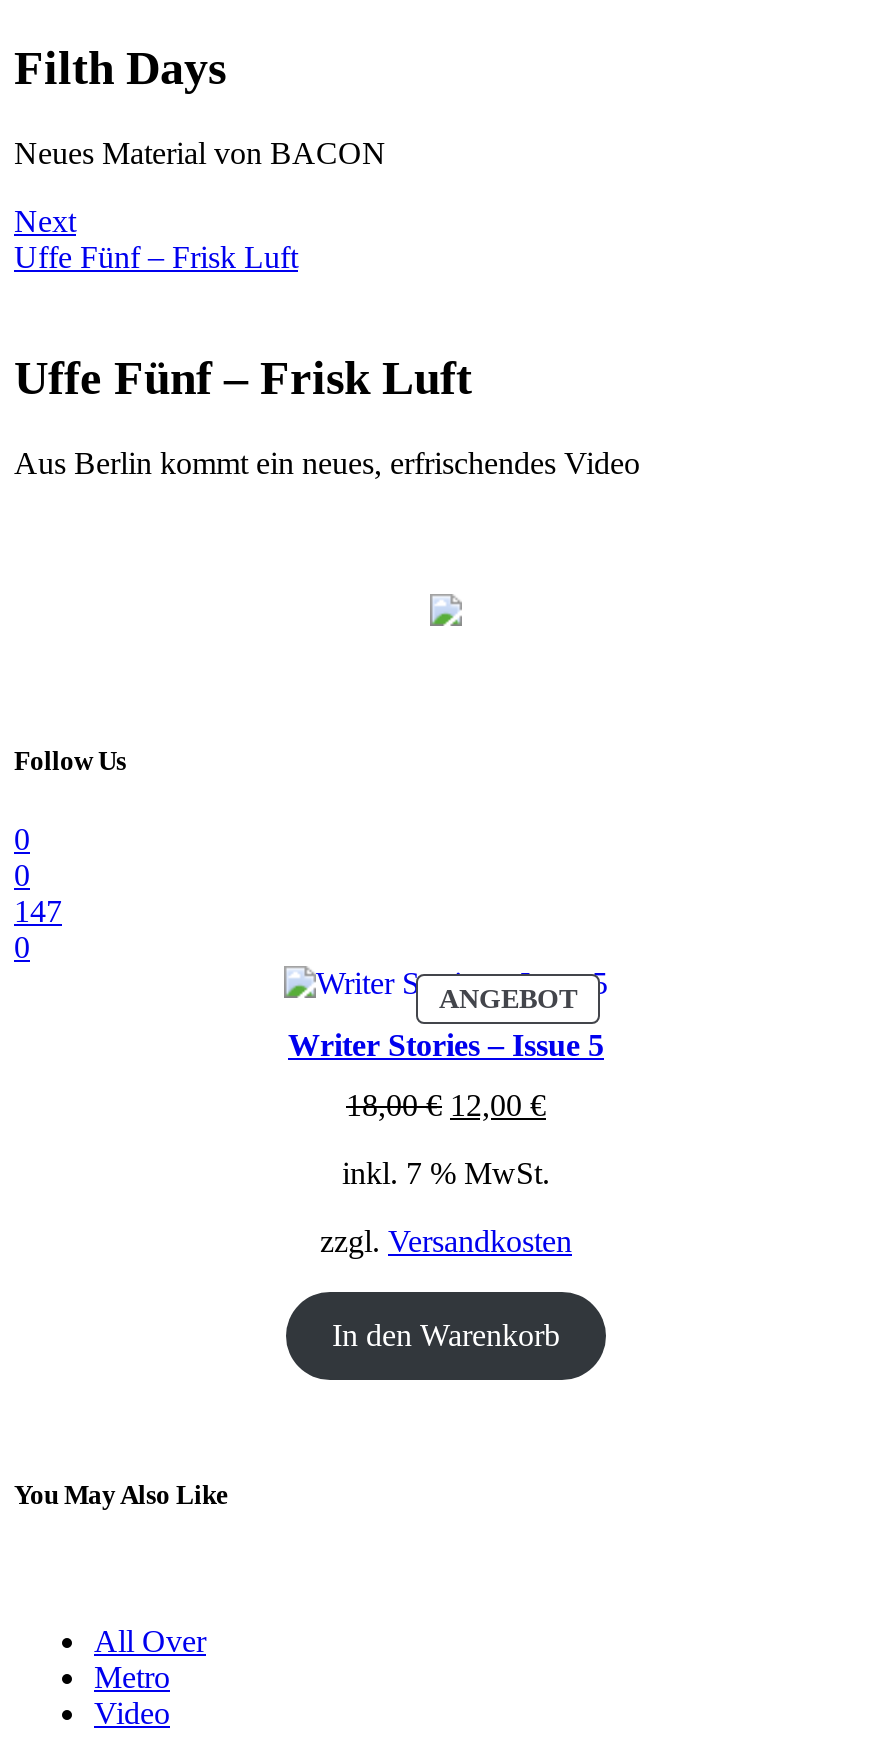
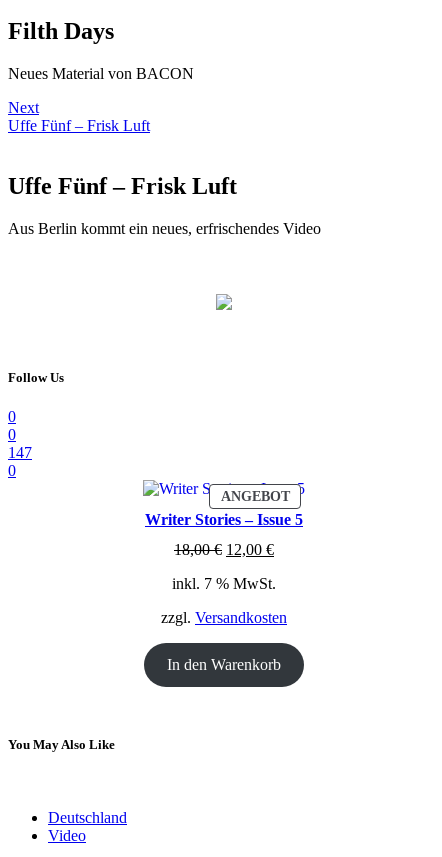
- All Over
- Metro
+ Deutschland
